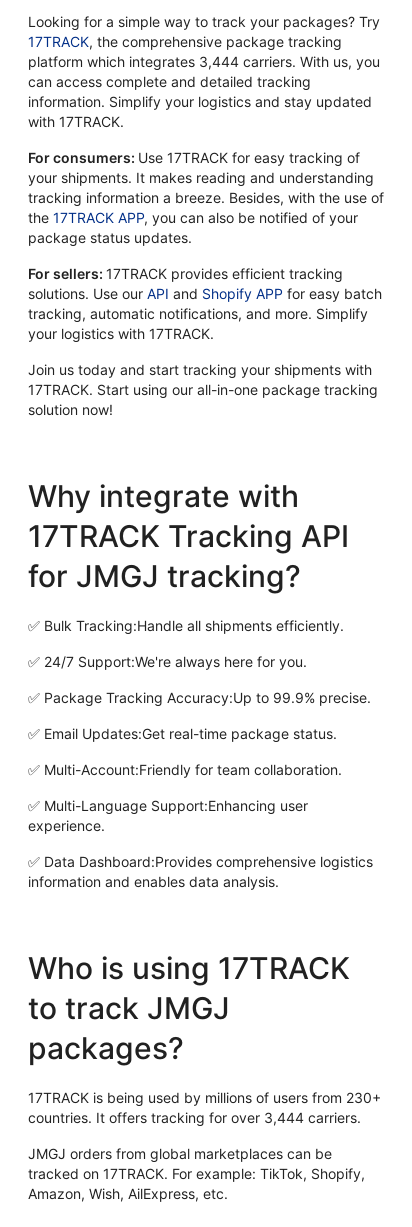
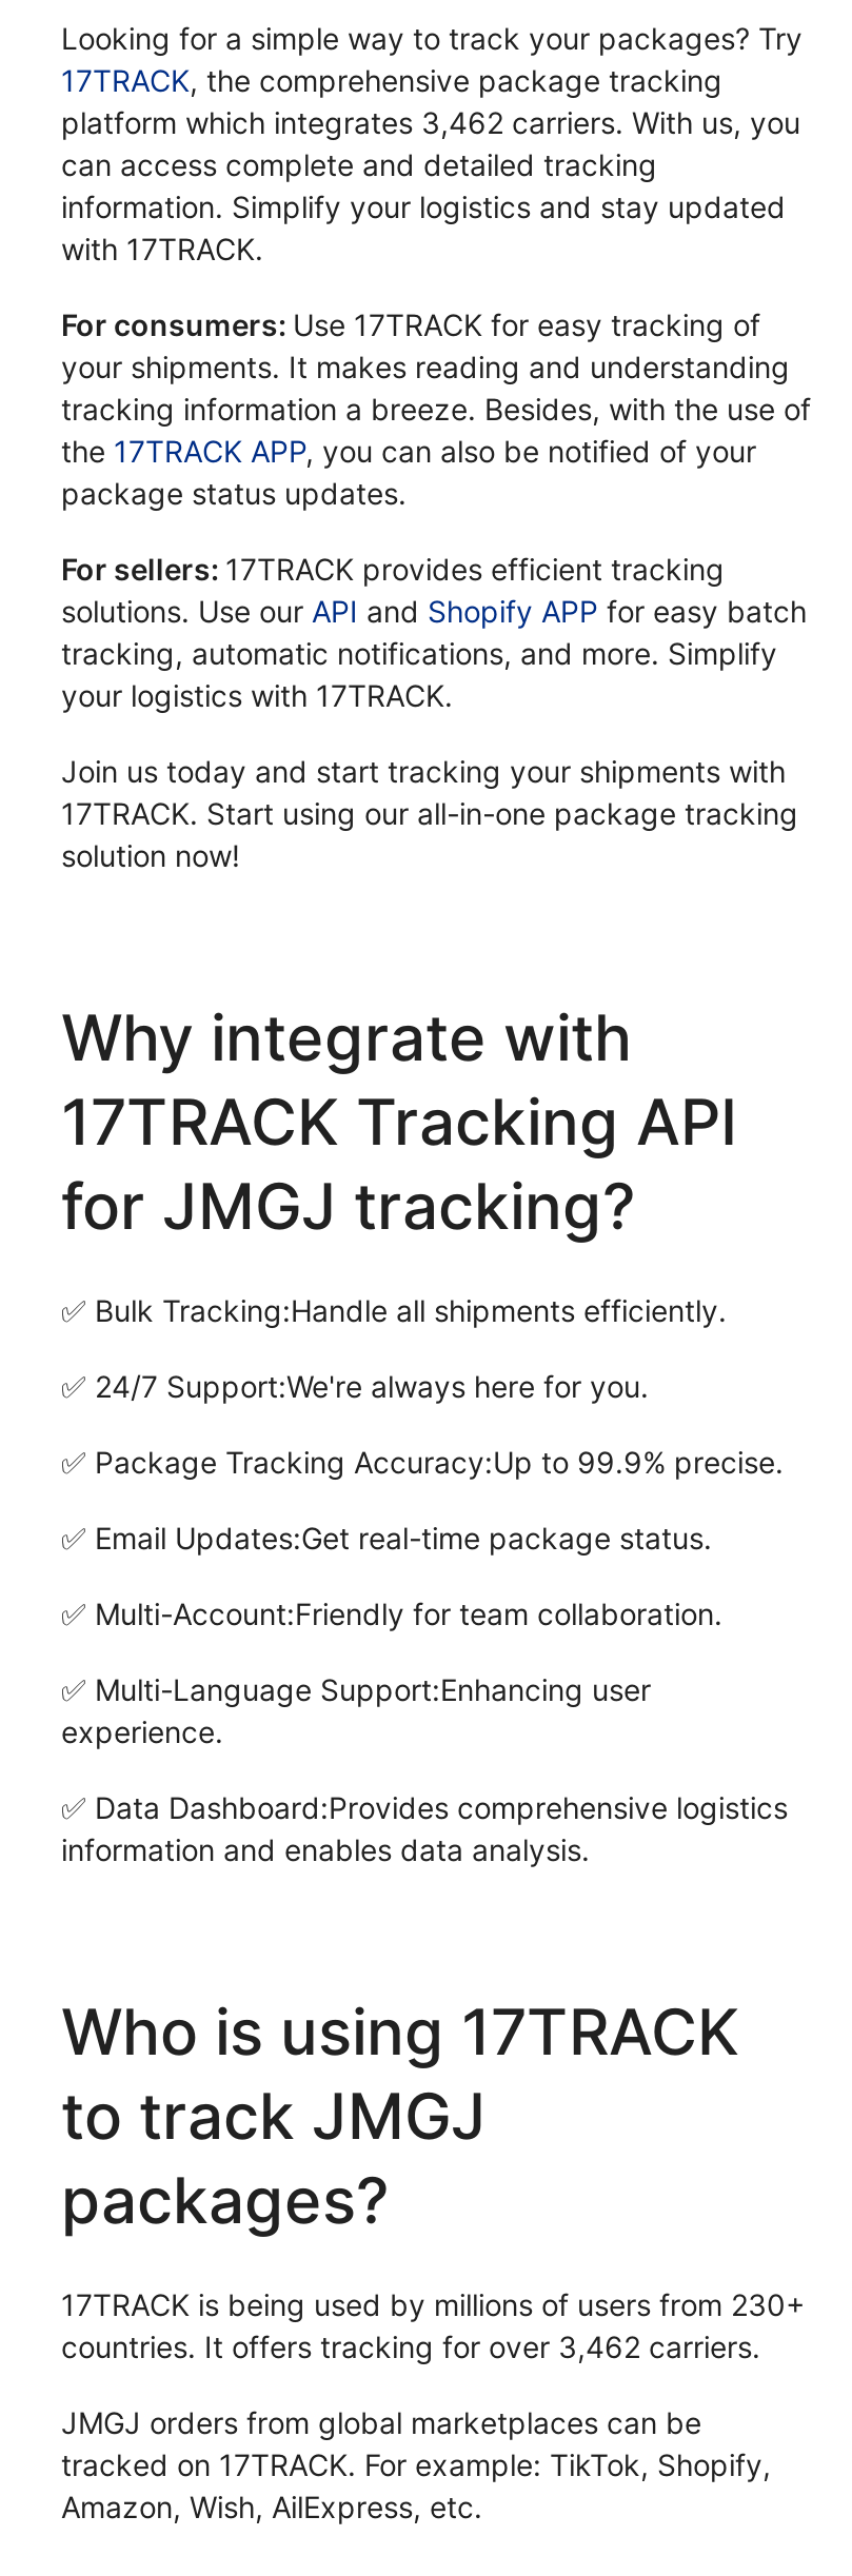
- platform which integrates 3,444 carriers. With us, you
+ platform which integrates 3,462 carriers. With us, you

- countries. It offers tracking for over 3,444 carriers.
+ countries. It offers tracking for over 3,462 carriers.
